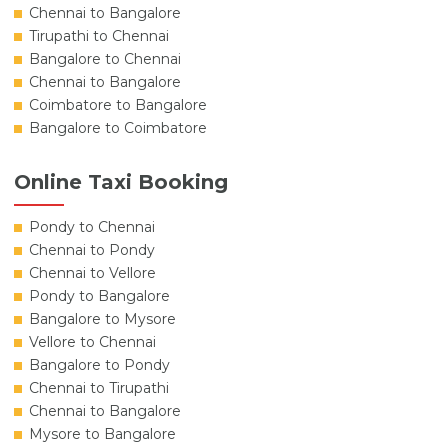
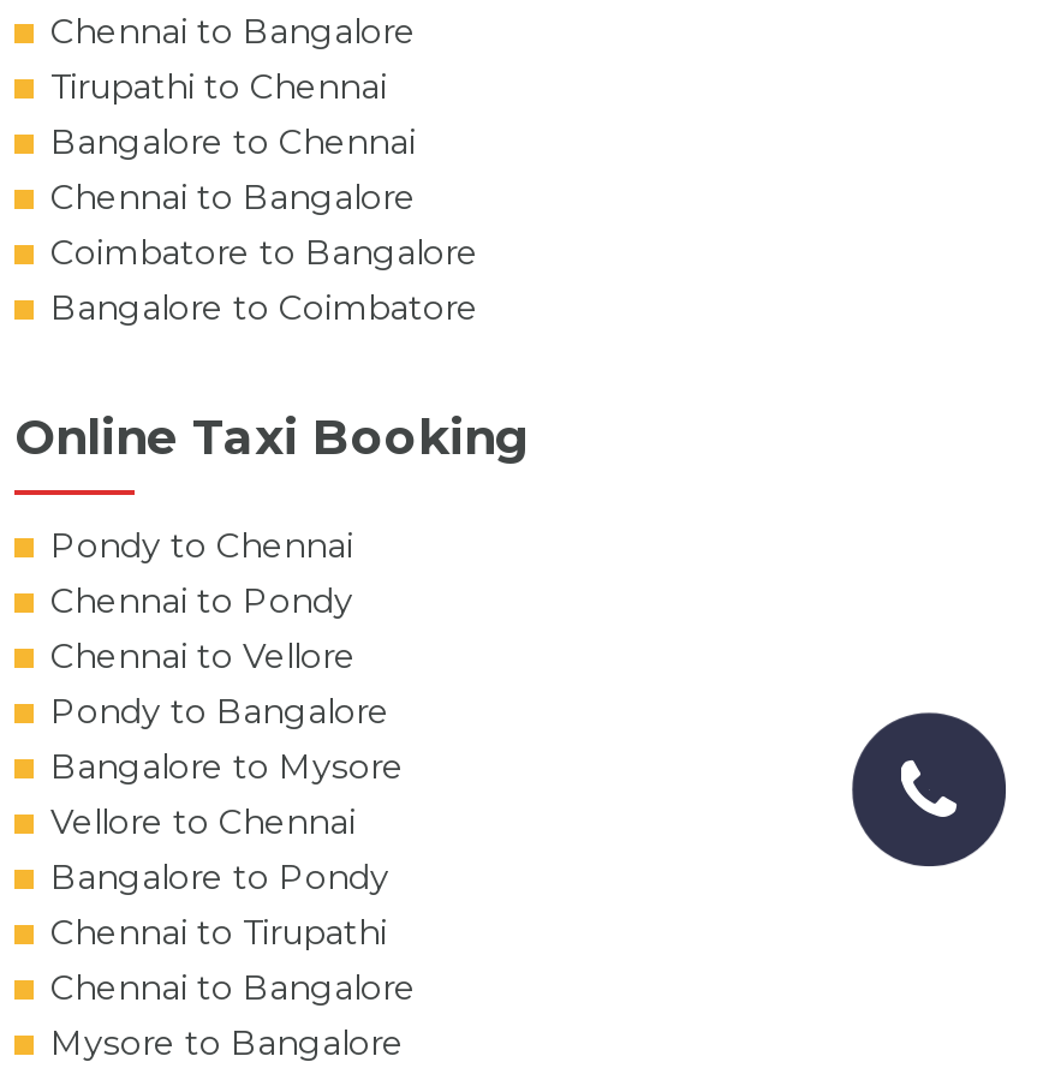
+ [image]
